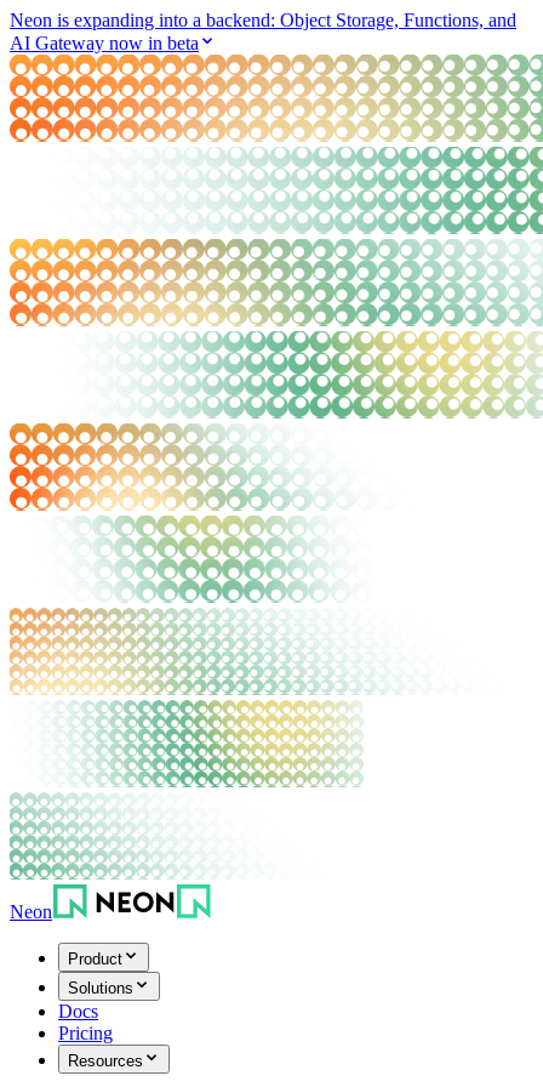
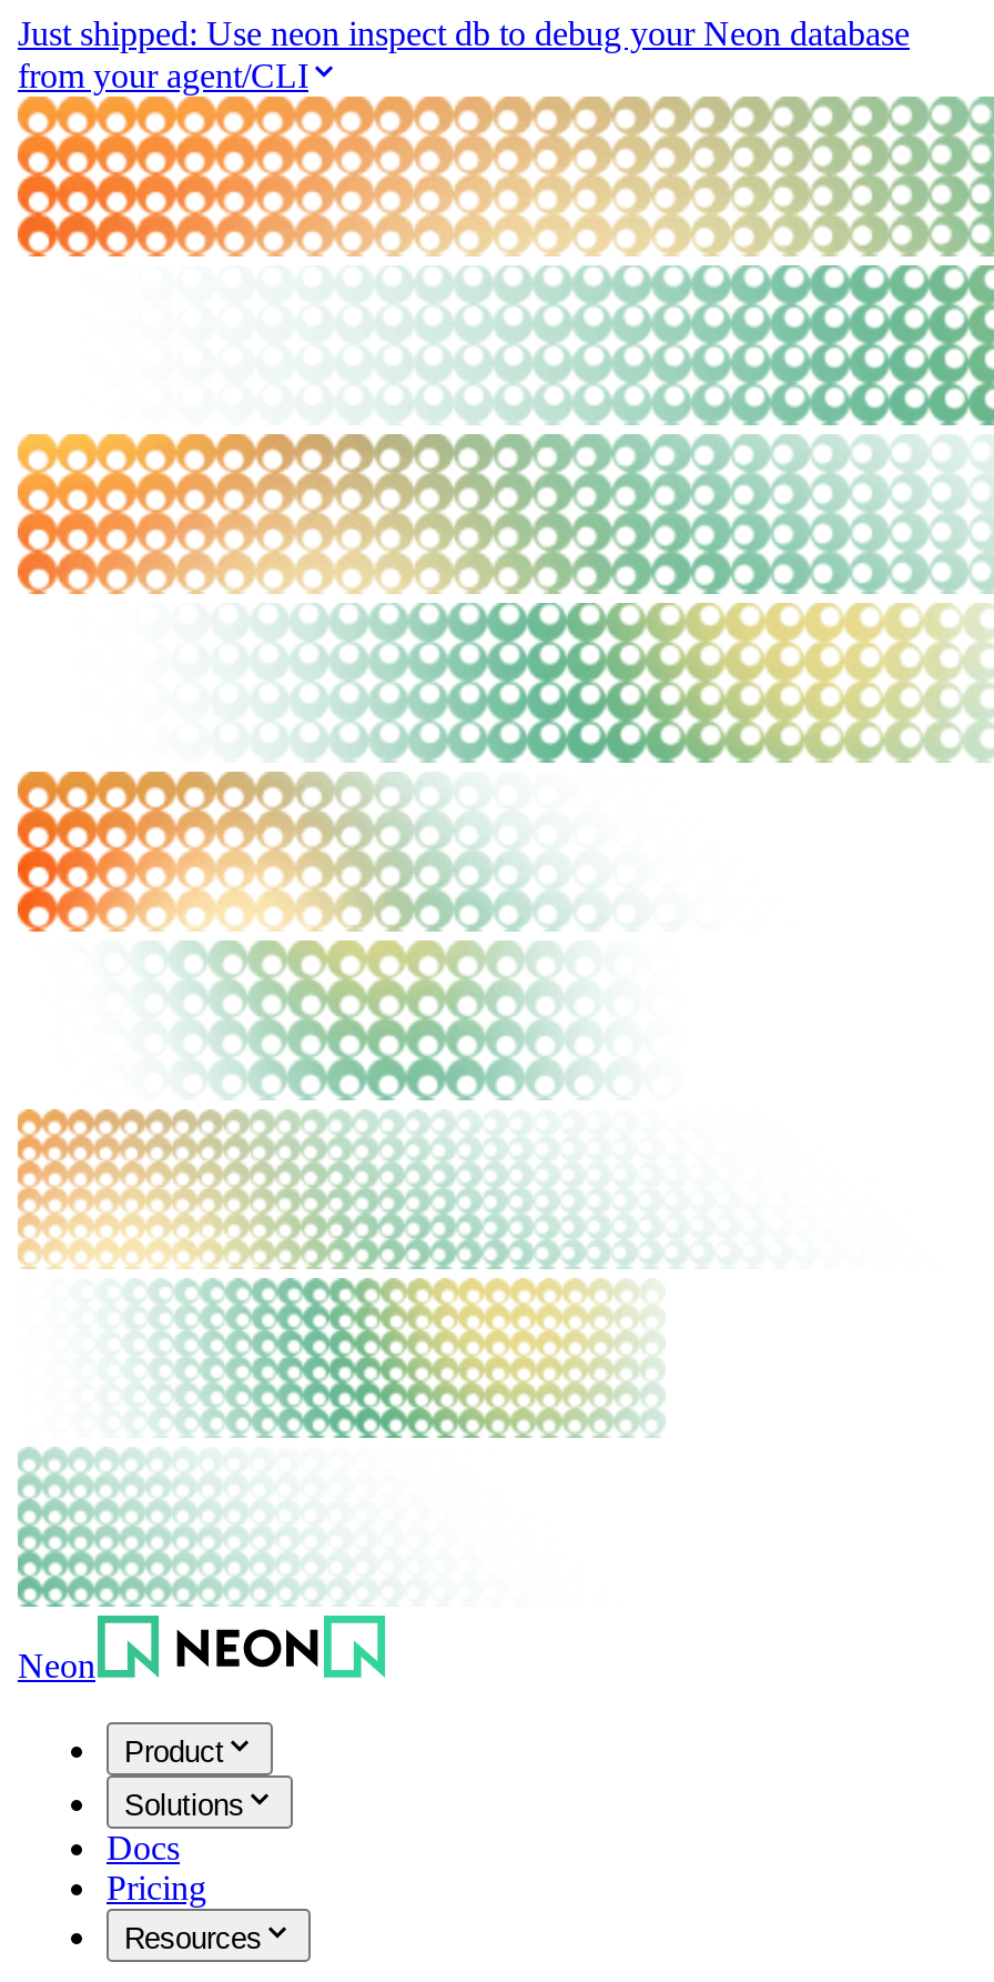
- Neon is expanding into a backend: Object Storage, Functions, and
- AI Gateway now in beta
+ Just shipped: Use neon inspect db to debug your Neon database
+ from your agent/CLI
